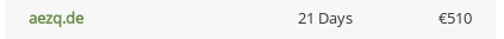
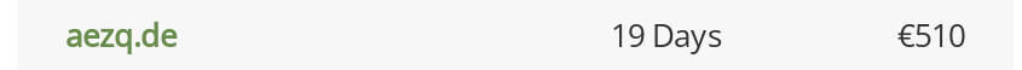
- 21 Days
+ 19 Days
